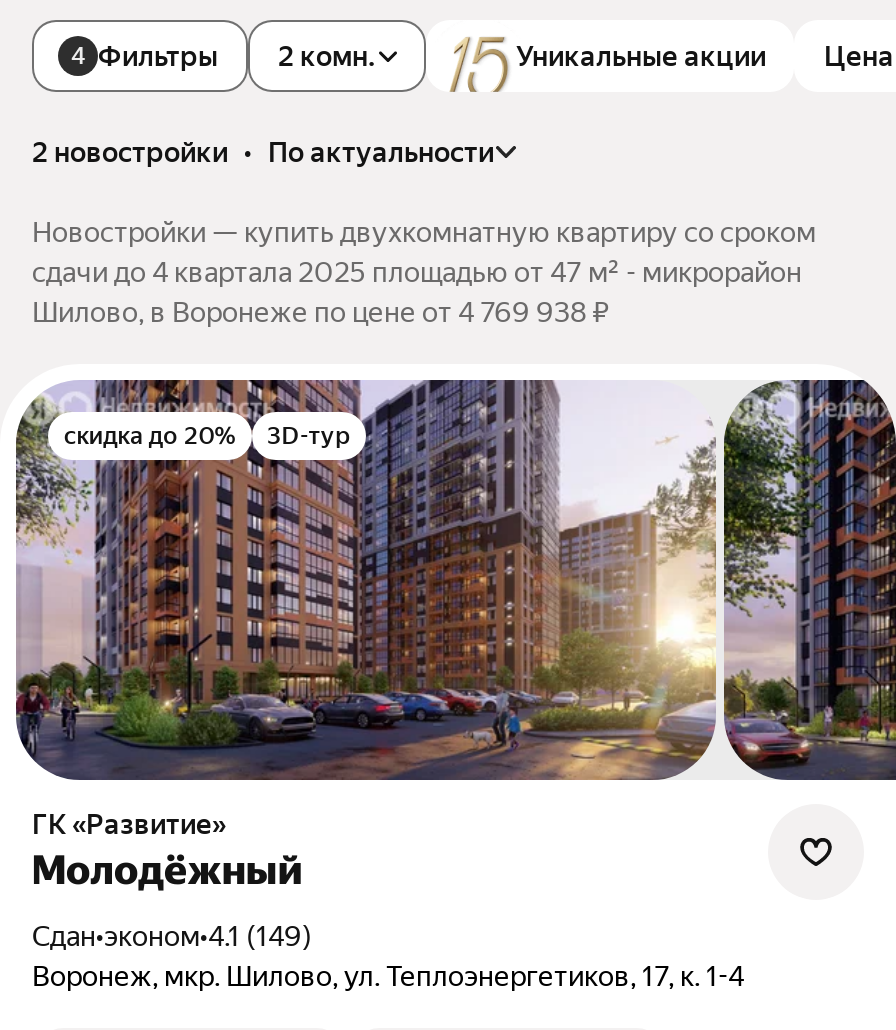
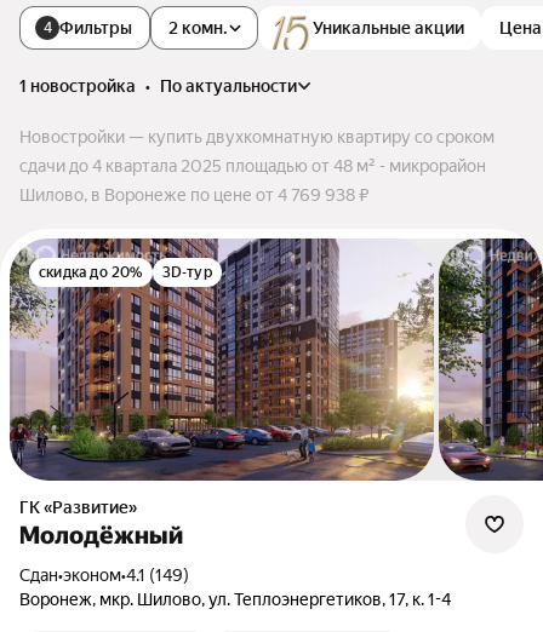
- 2 новостройки • по актуальности
+ 1 новостройка • по актуальности

- сдачи до 4 квартала 2025 площадью от 47 м² - микрорайон
+ сдачи до 4 квартала 2025 площадью от 48 м² - микрорайон
